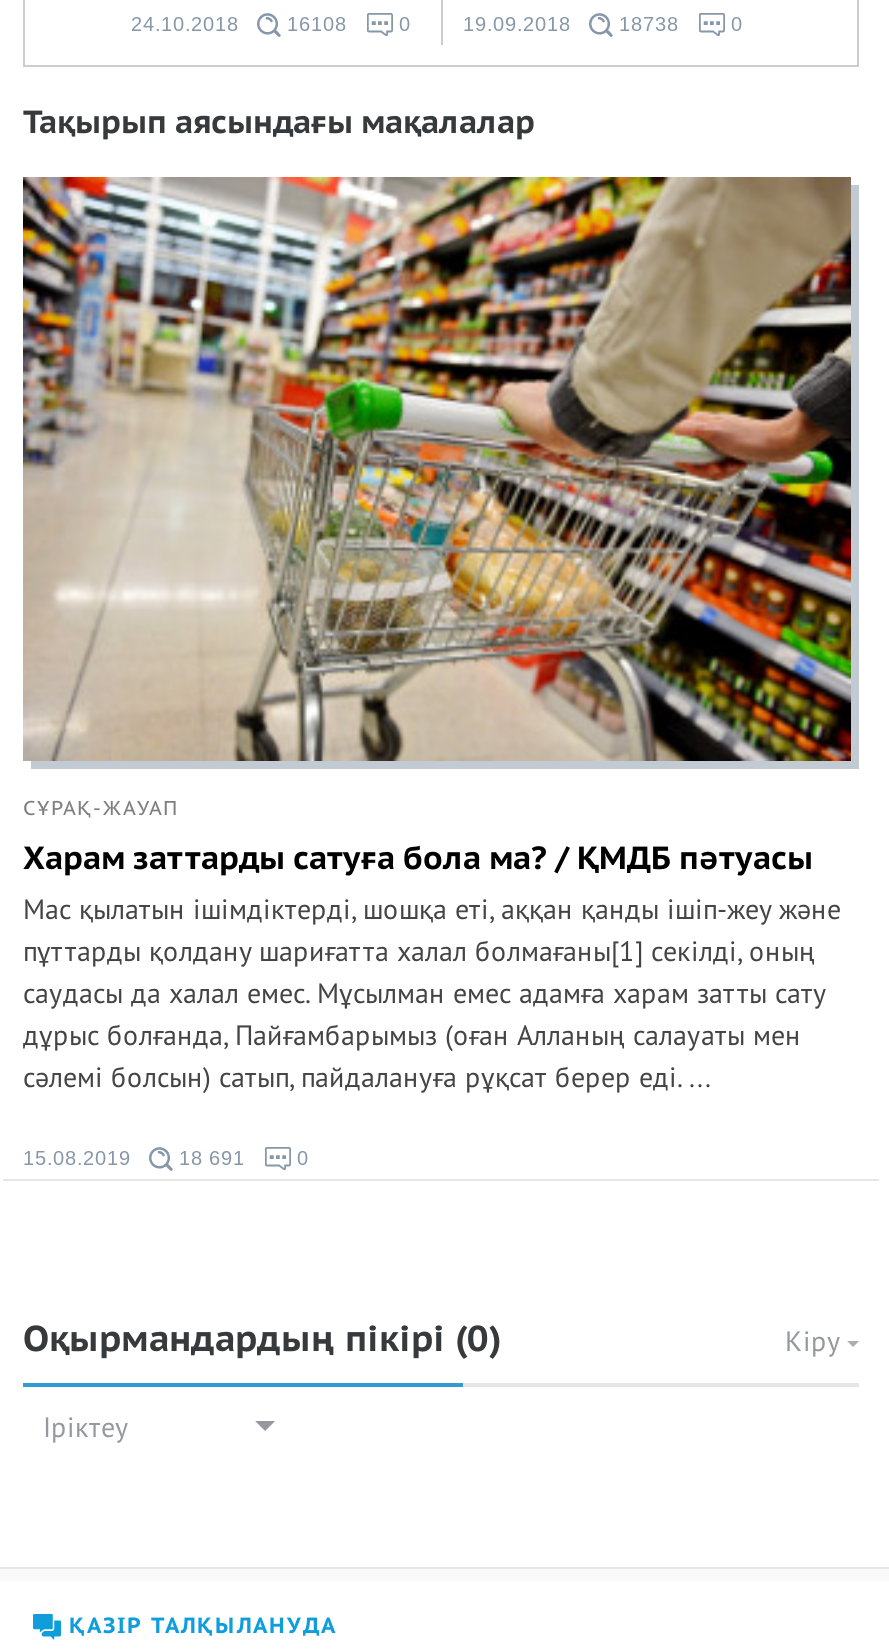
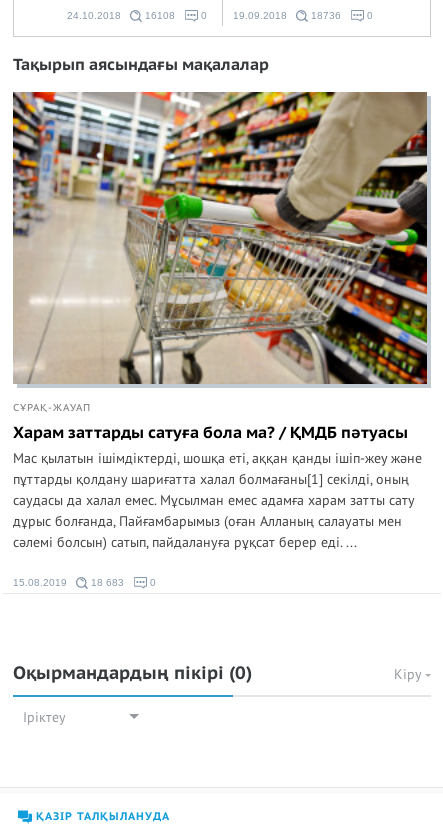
- 19.09.2018 18738
+ 19.09.2018 18736

- 15.08.2019 18 691
+ 15.08.2019 18 683
